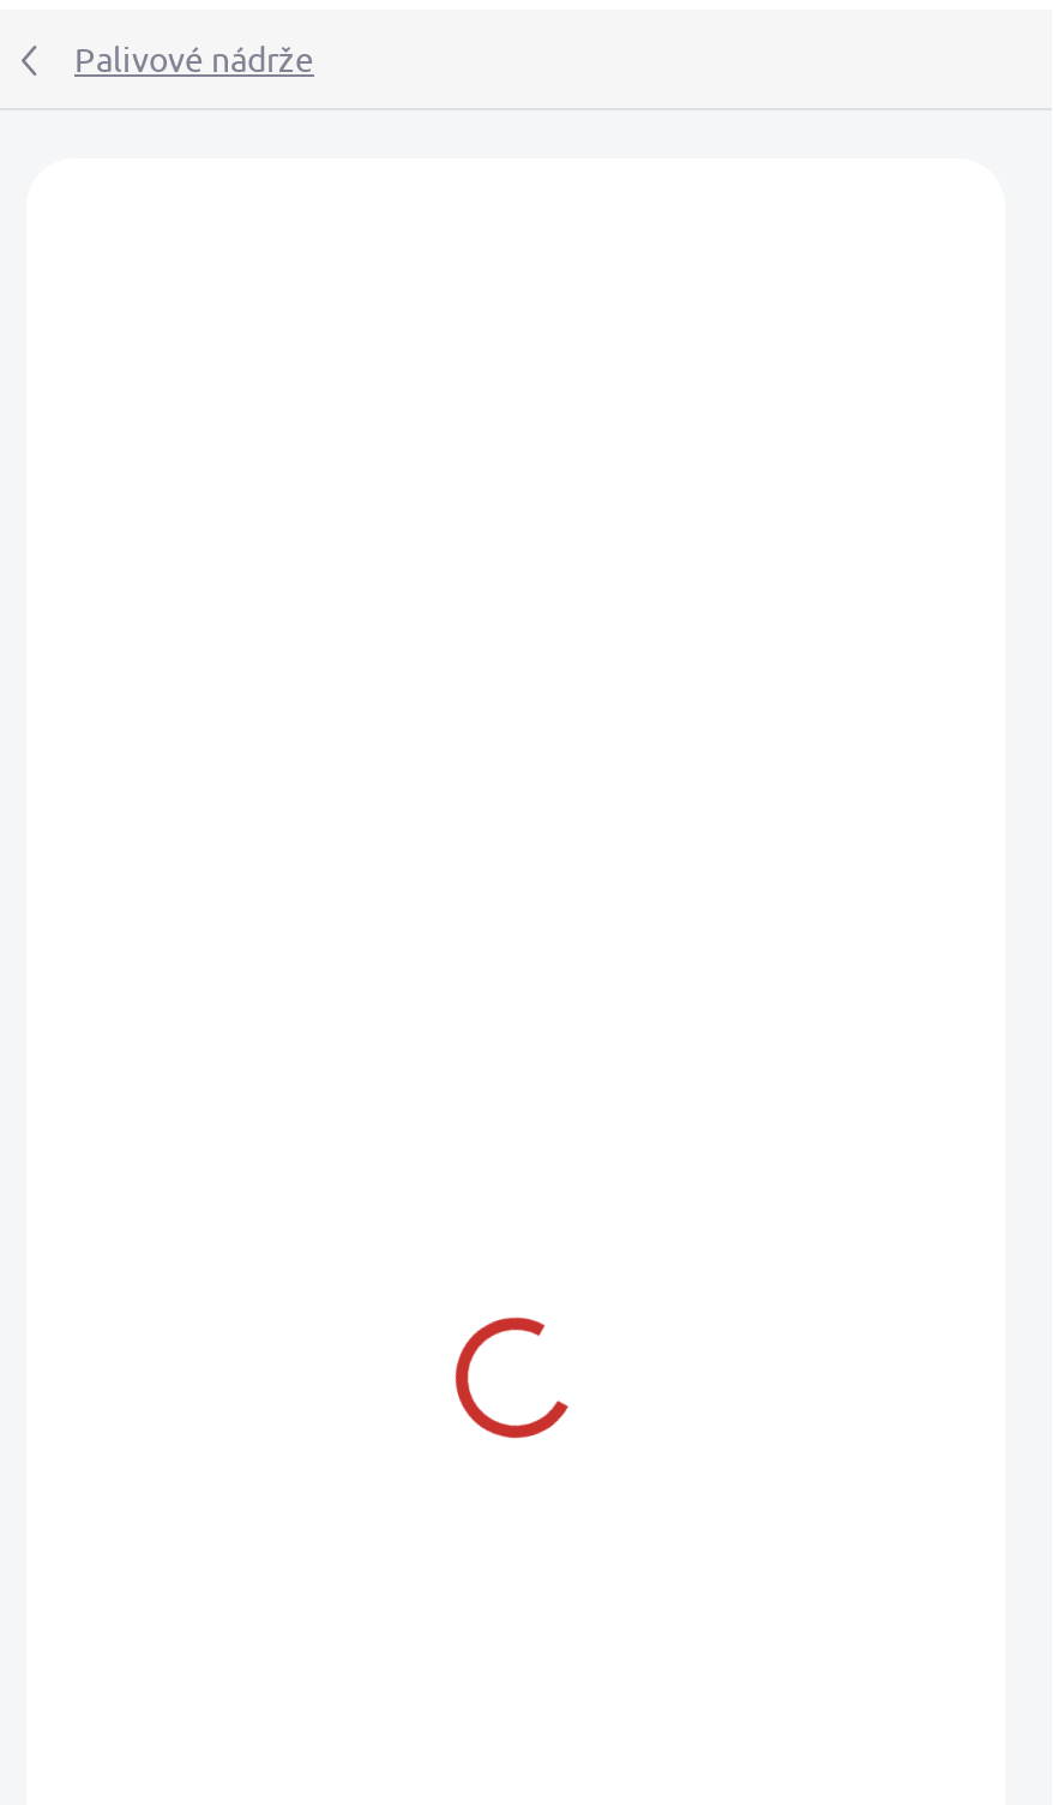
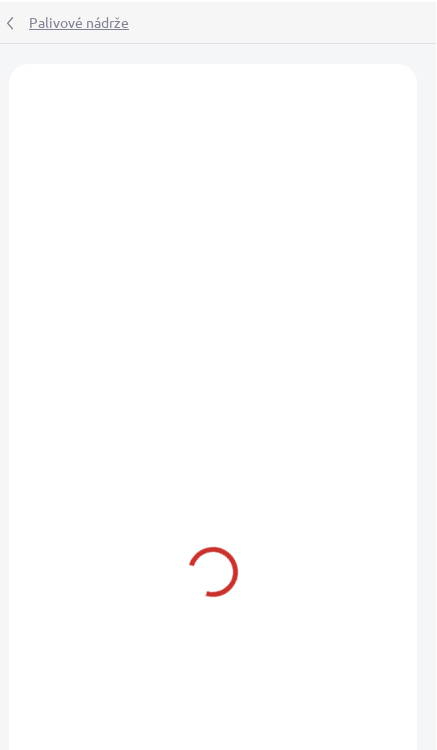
- [image]
+ [image]
